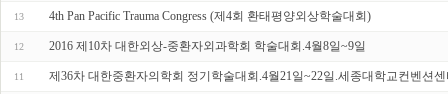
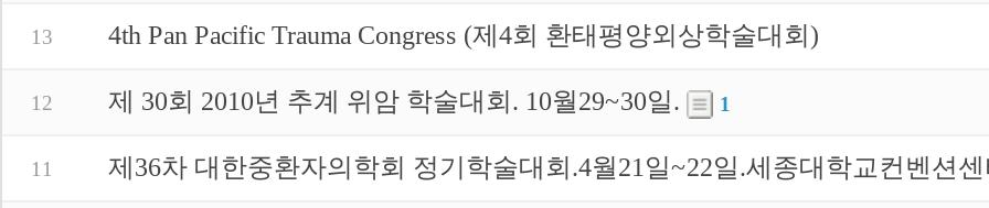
- 2016 제10차 대한외상-중환자외과학회 학술대회.4월8일~9일
+ 제 30회 2010년 추계 위암 학술대회. 10월29~30일.
+ 1
